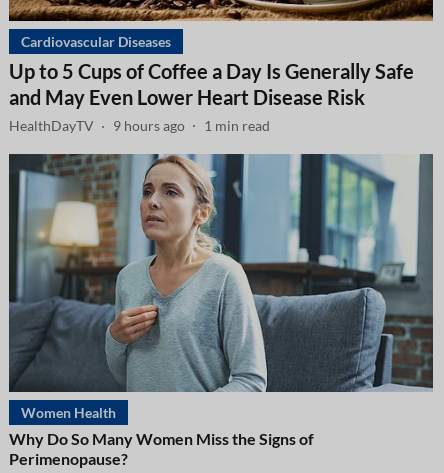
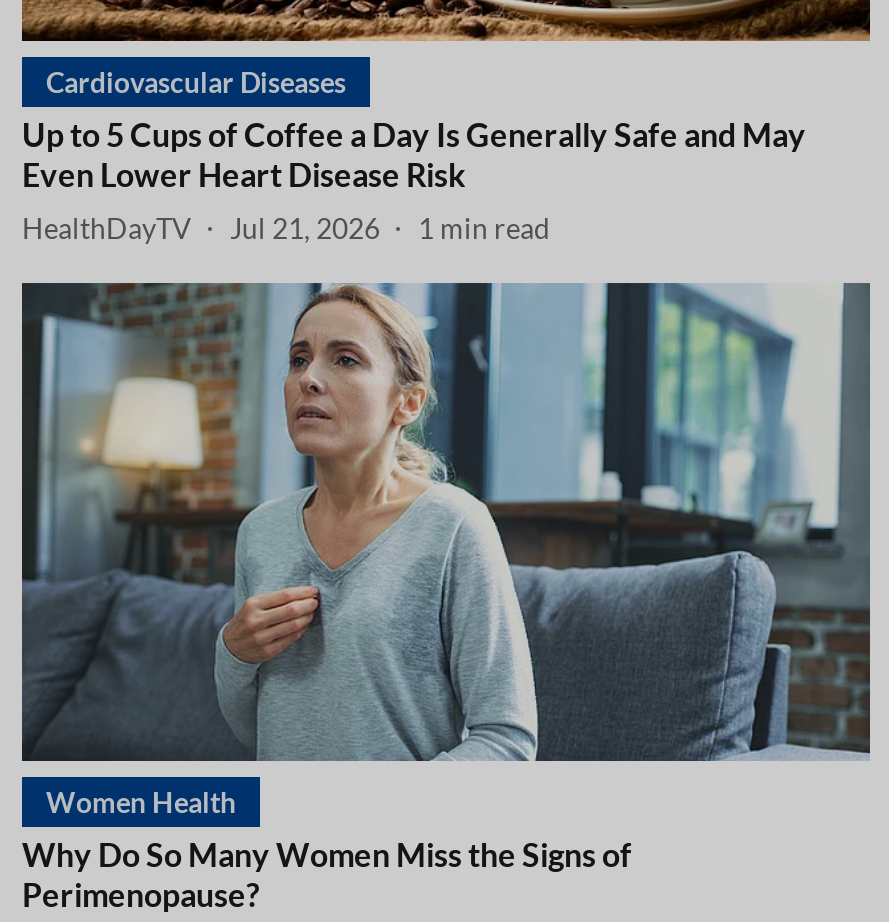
- HealthDayTV 9 hours ago 1 min read
+ HealthDayTV Jul 21, 2026 1 min read
